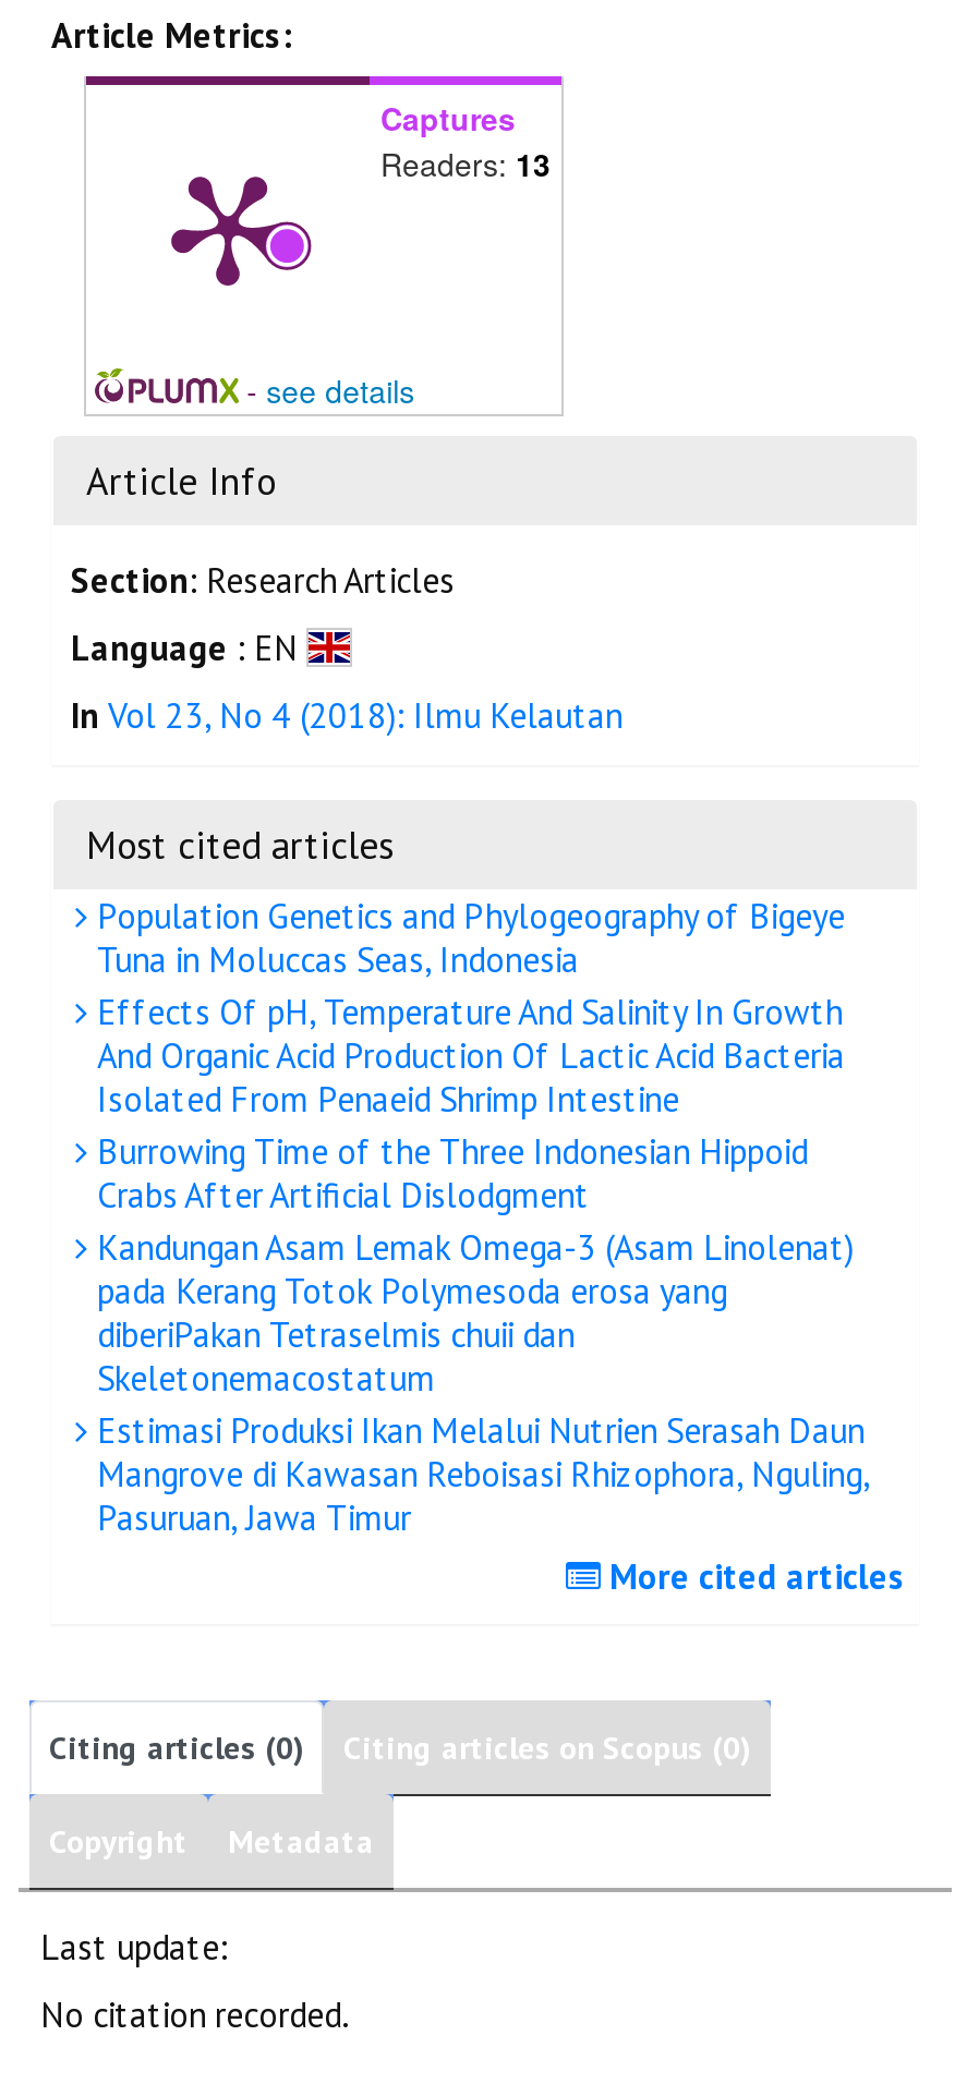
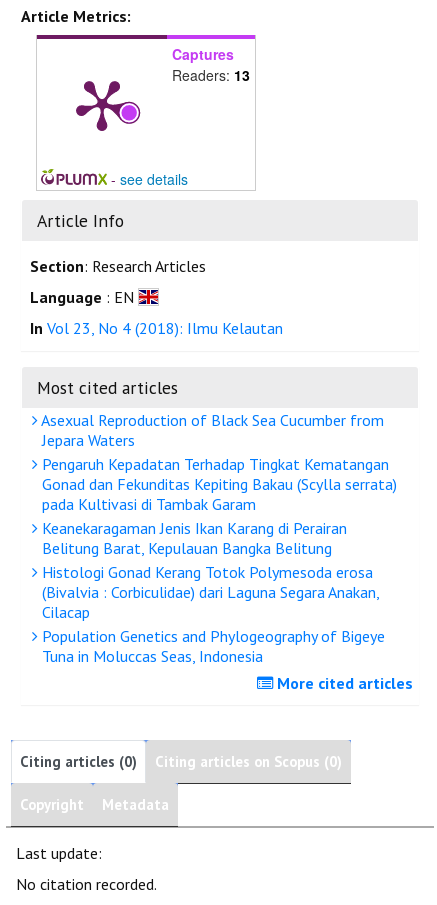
+ Asexual Reproduction of Black Sea Cucumber from
+ Jepara Waters
+ Pengaruh Kepadatan Terhadap Tingkat Kematangan
+ Gonad dan Fekunditas Kepiting Bakau (Scylla serrata)
+ pada Kultivasi di Tambak Garam
+ Keanekaragaman Jenis Ikan Karang di Perairan
+ Belitung Barat, Kepulauan Bangka Belitung
+ Histologi Gonad Kerang Totok Polymesoda erosa
+ (Bivalvia : Corbiculidae) dari Laguna Segara Anakan,
+ Cilacap

moved down: Population Genetics and Phylogeography of Bigeye | Tuna in Moluccas Seas, Indonesia

- Effects Of pH, Temperature And Salinity In Growth
- And Organic Acid Production Of Lactic Acid Bacteria
- Isolated From Penaeid Shrimp Intestine
- Burrowing Time of the Three Indonesian Hippoid
- Crabs After Artificial Dislodgment
- Kandungan Asam Lemak Omega-3 (Asam Linolenat)
- pada Kerang Totok Polymesoda erosa yang
- diberiPakan Tetraselmis chuii dan
- Skeletonemacostatum
- Estimasi Produksi Ikan Melalui Nutrien Serasah Daun
- Mangrove di Kawasan Reboisasi Rhizophora, Nguling,
- Pasuruan, Jawa Timur
